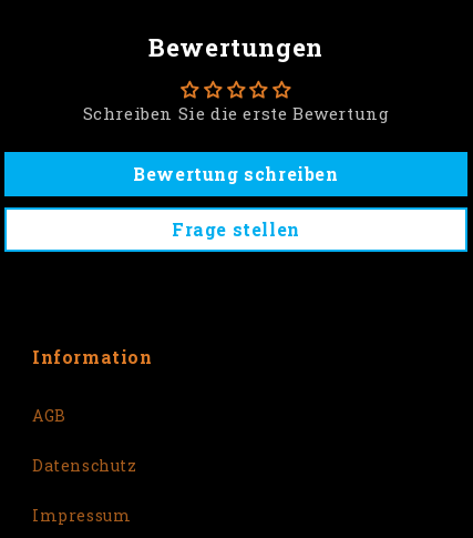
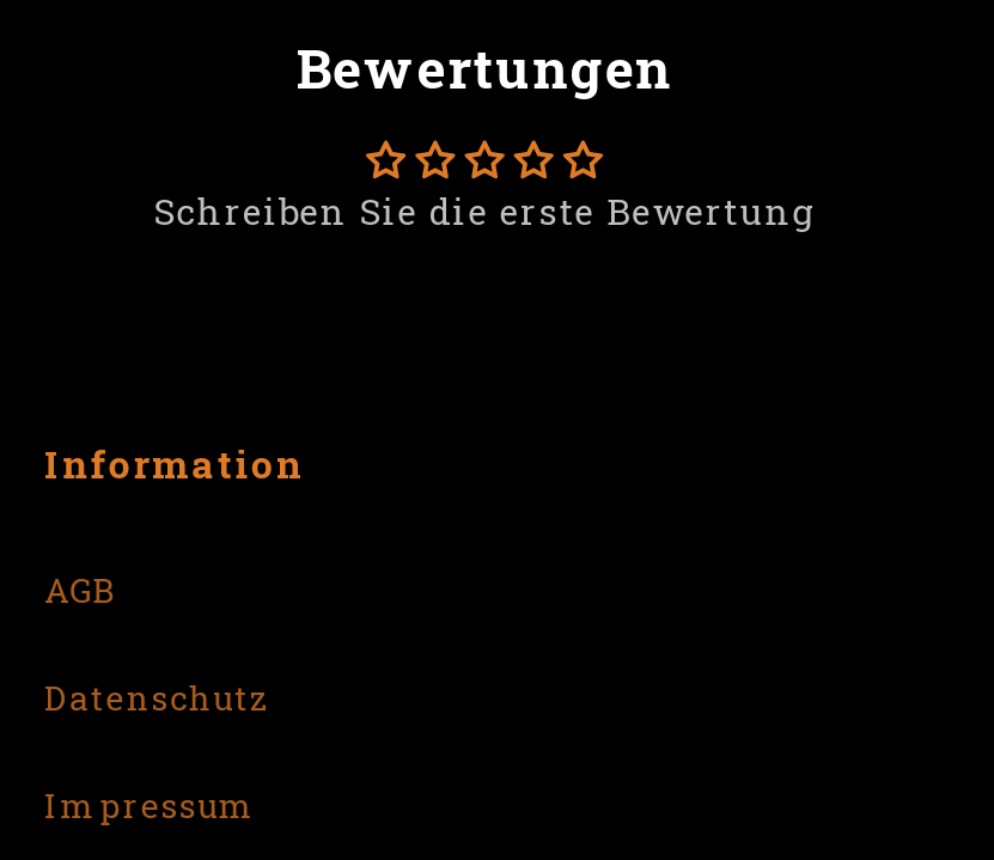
- Bewertung schreiben
- Frage stellen
